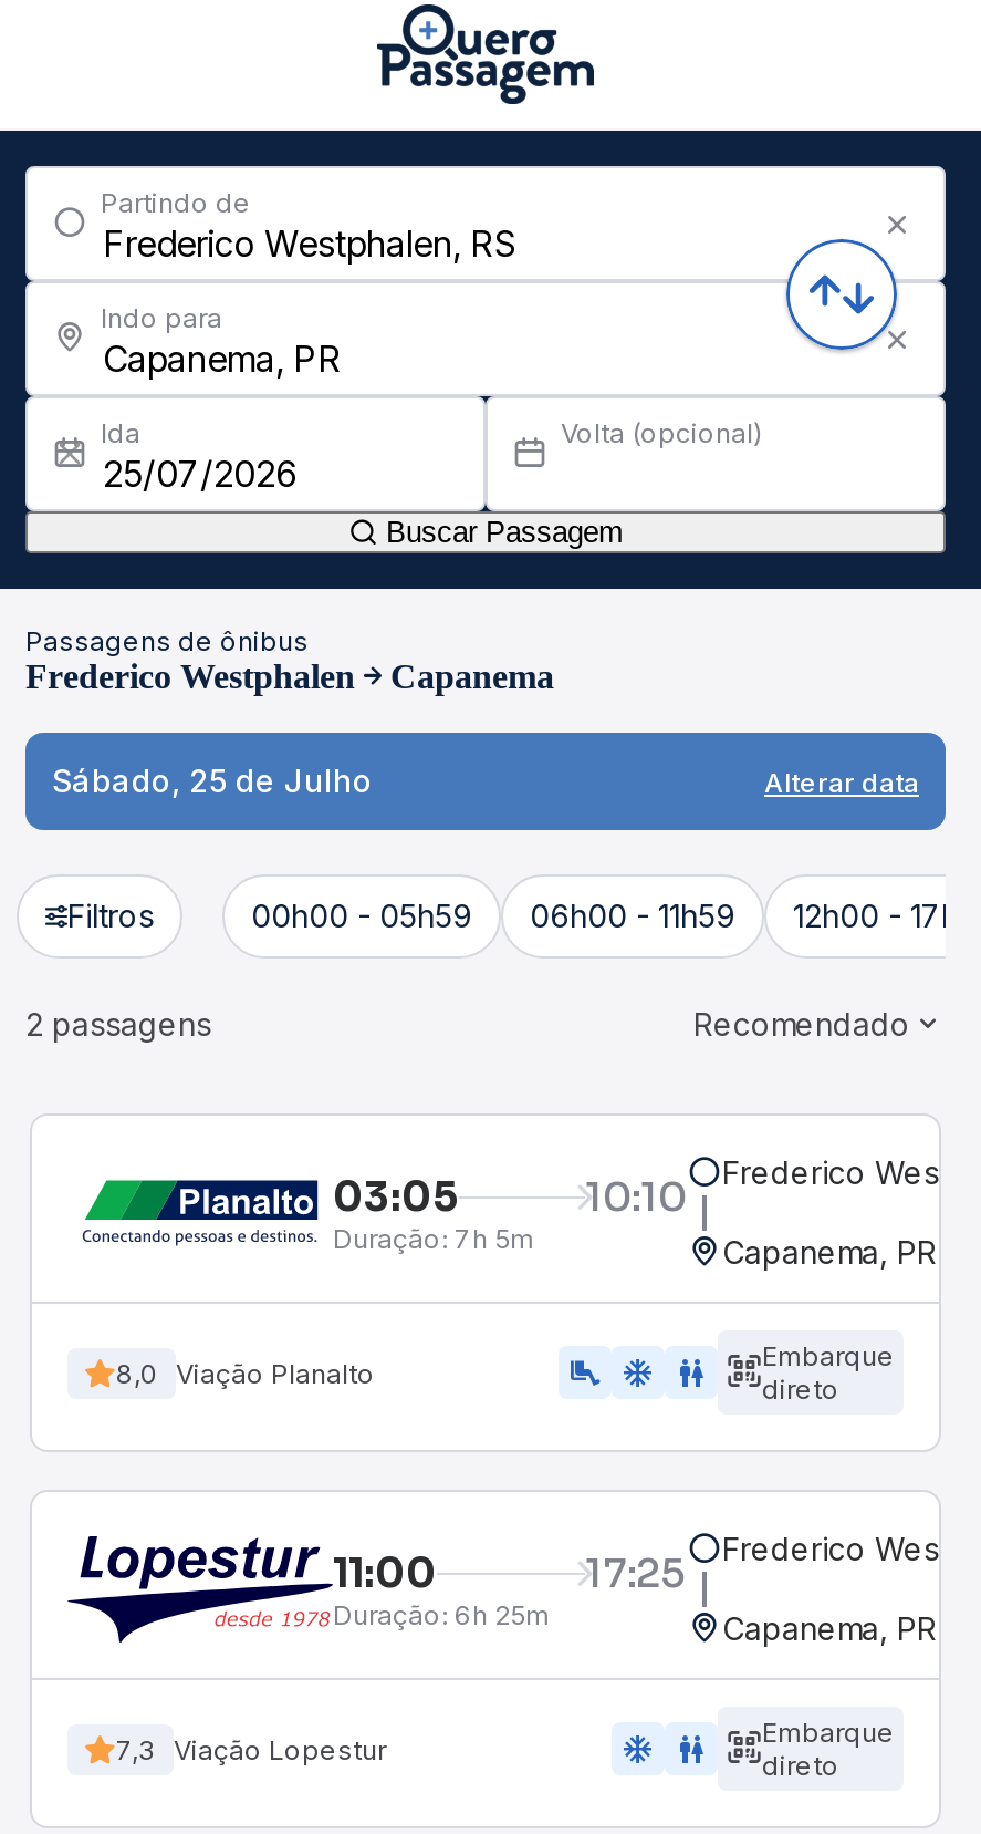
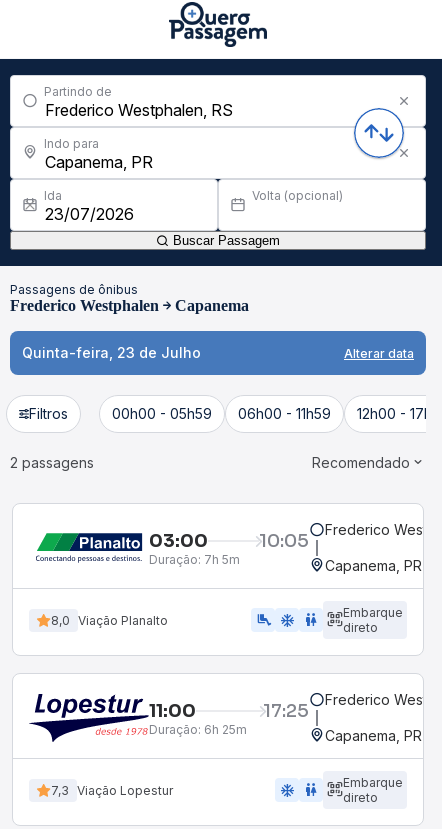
- Sábado, 25 de Julho
+ Quinta-feira, 23 de Julho

- 03:05
+ 03:00

- 10:10
+ 10:05
